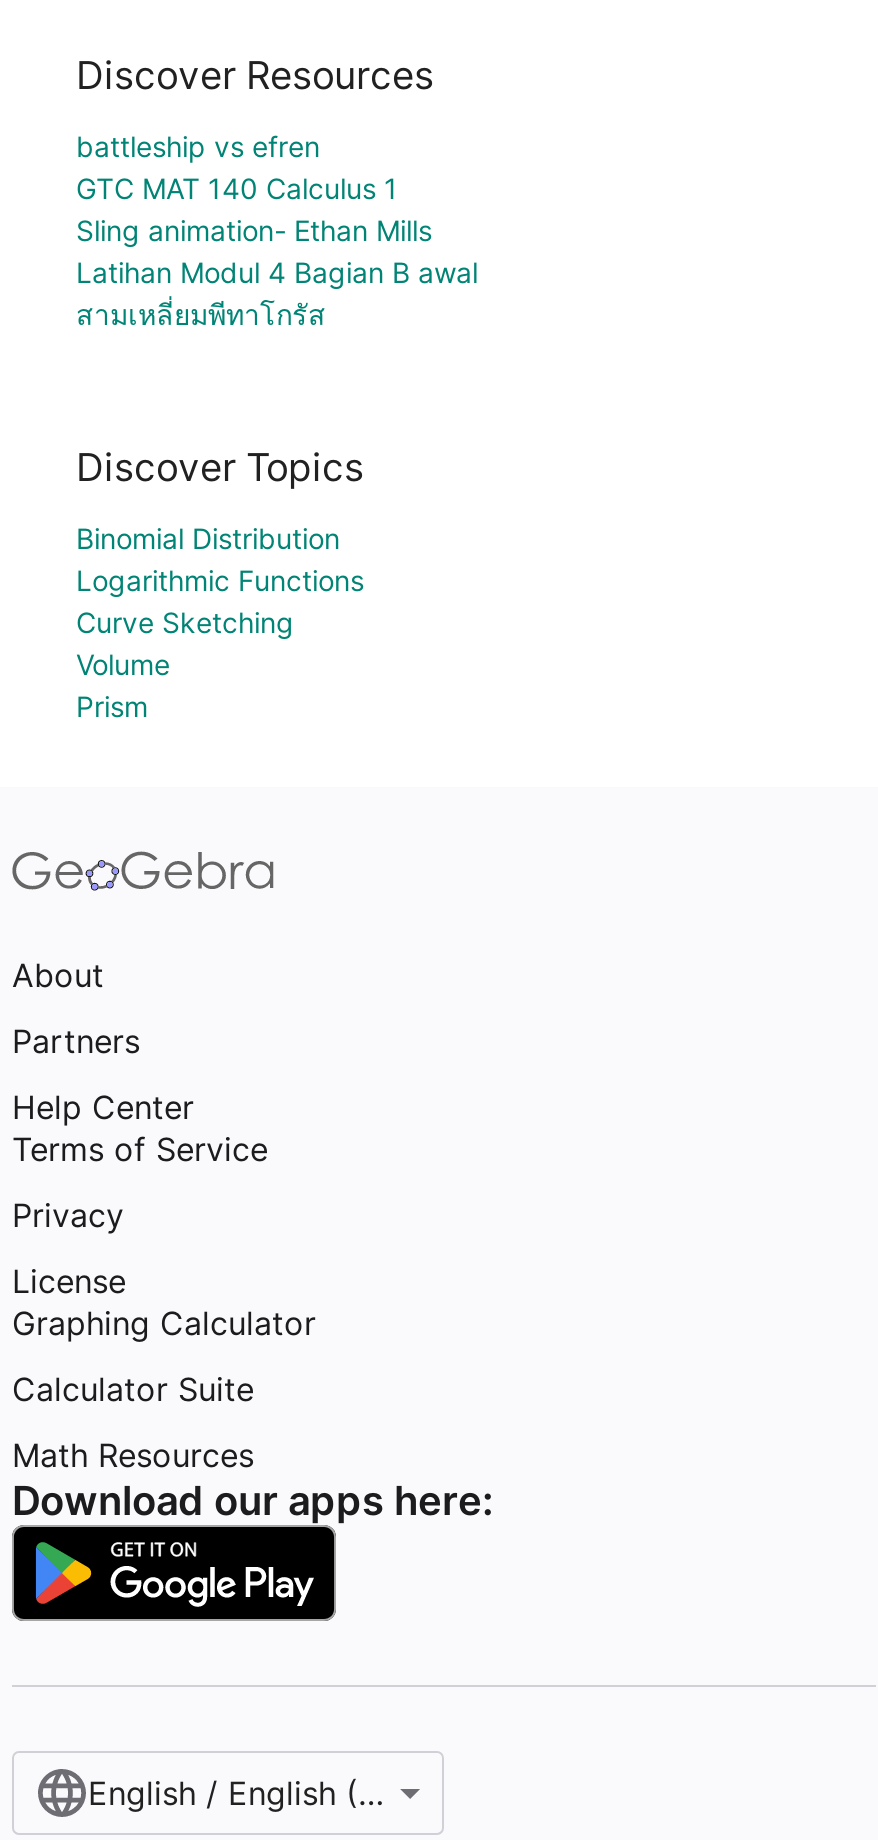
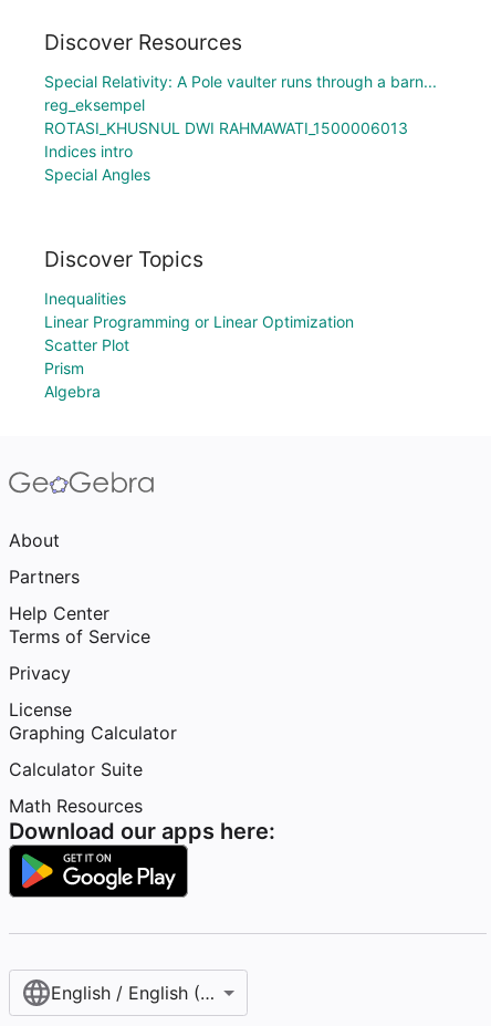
- battleship vs efren
- GTC MAT 140 Calculus 1
- Sling animation- Ethan Mills
- Latihan Modul 4 Bagian B awal
- สามเหลี่ยมพีทาโกรัส
+ Special Relativity: A Pole vaulter runs through a barn...
+ reg_eksempel
+ ROTASI_KHUSNUL DWI RAHMAWATI_1500006013
+ Indices intro
+ Special Angles

- Binomial Distribution
- Logarithmic Functions
- Curve Sketching
- Volume
+ Inequalities
+ Linear Programming or Linear Optimization
+ Scatter Plot

moved up: Prism

+ Algebra
